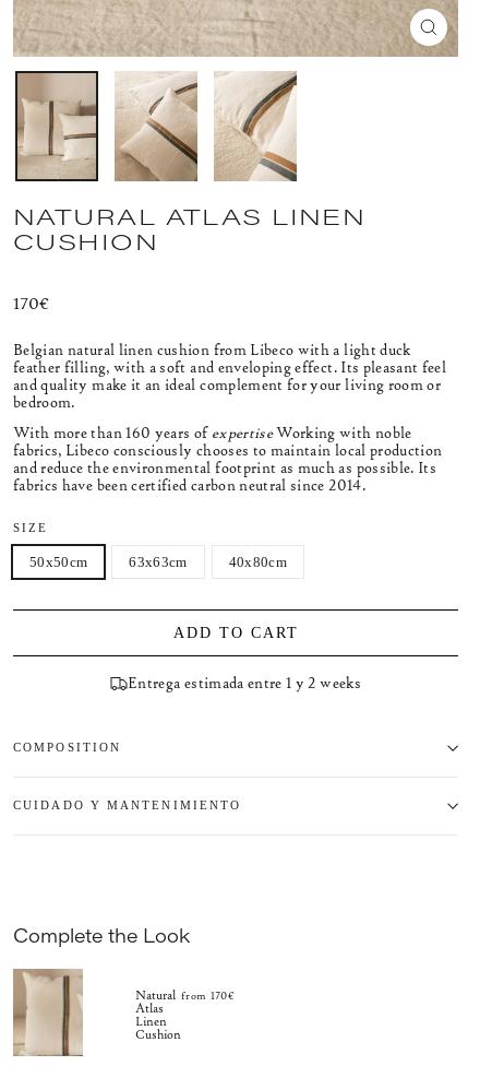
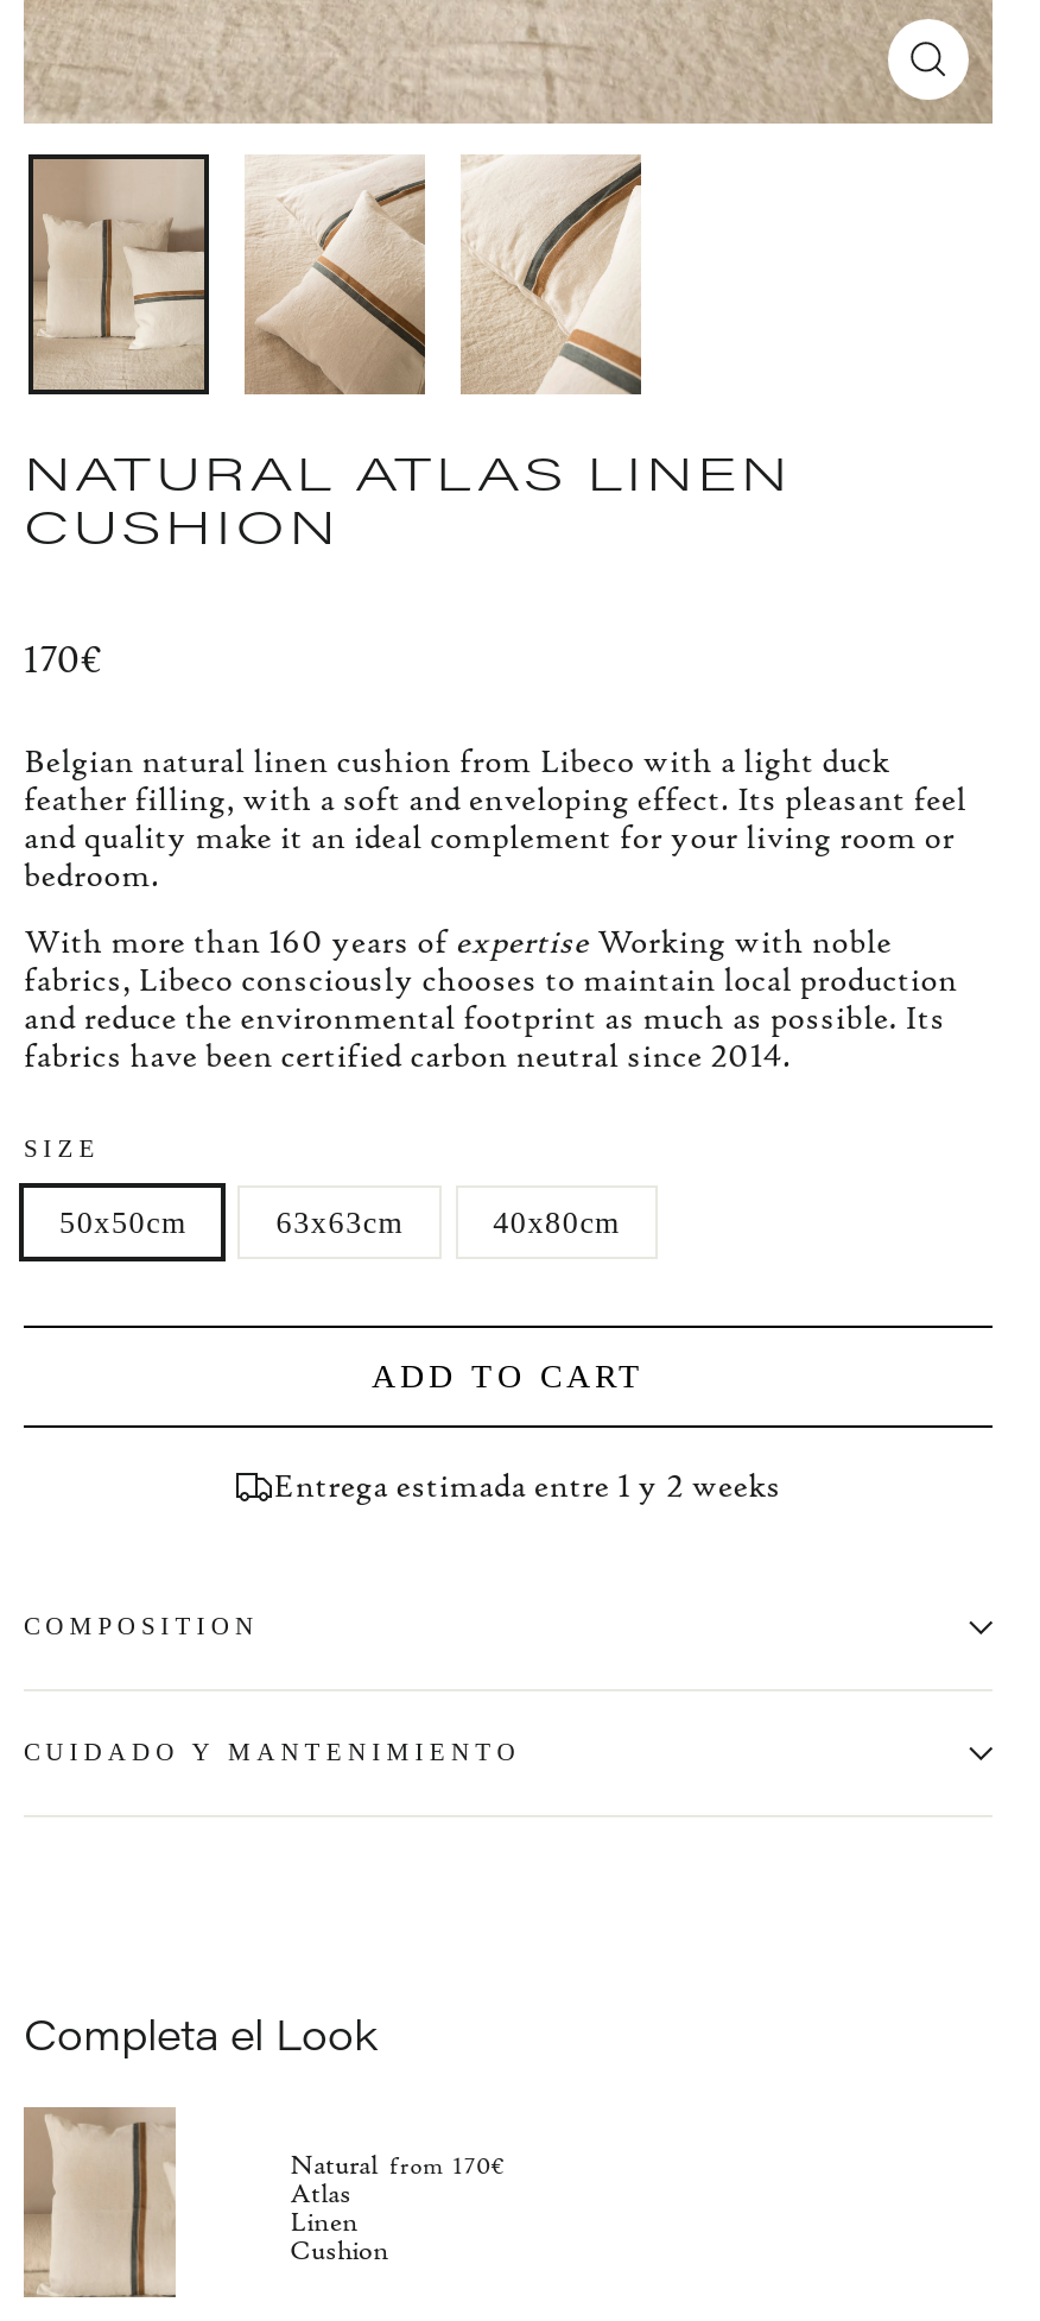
- Complete the Look
+ Completa el Look
